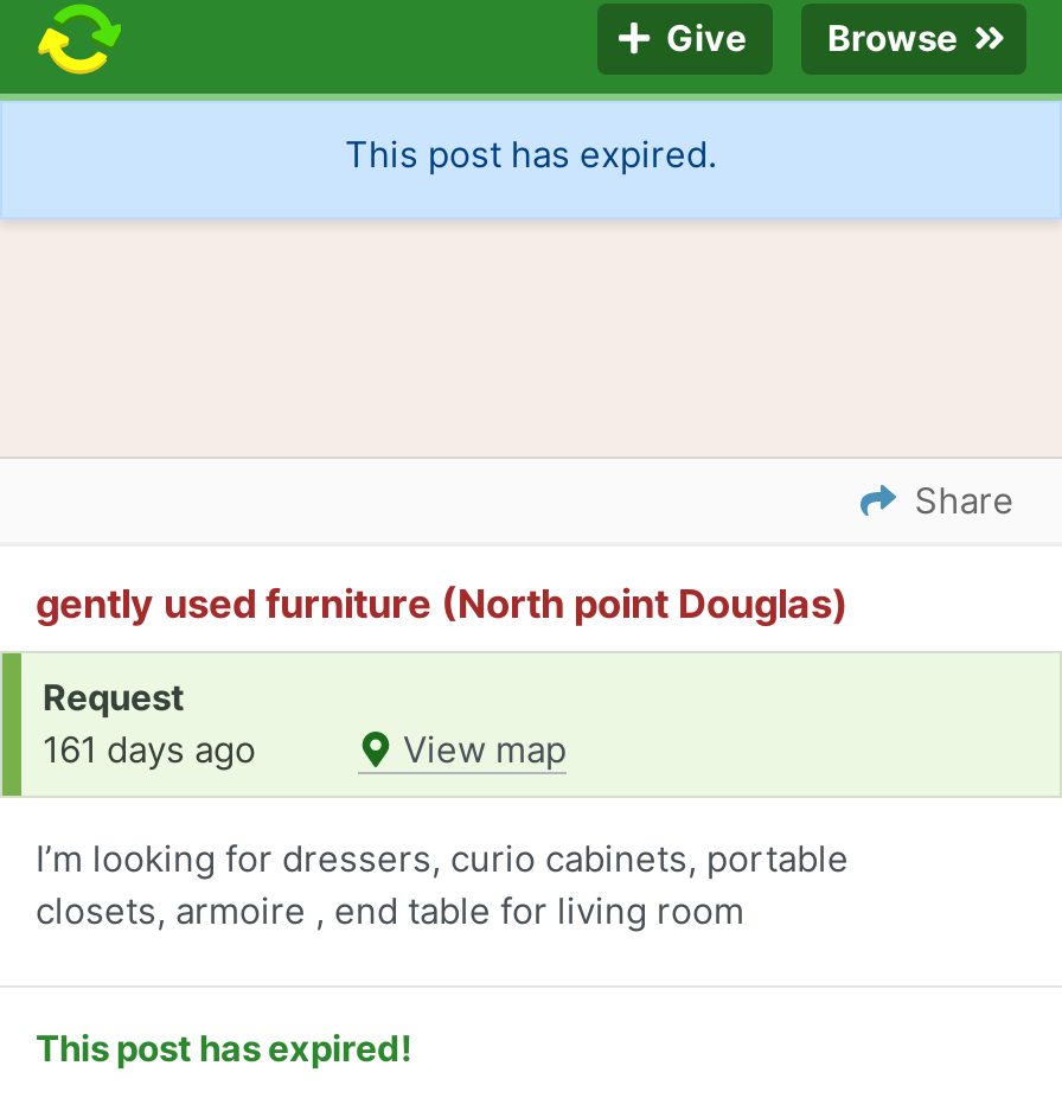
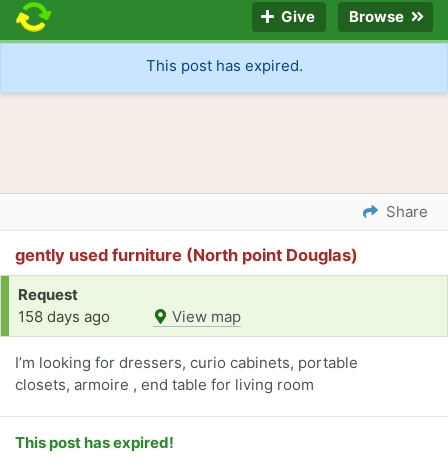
- 161 days ago
+ 158 days ago
